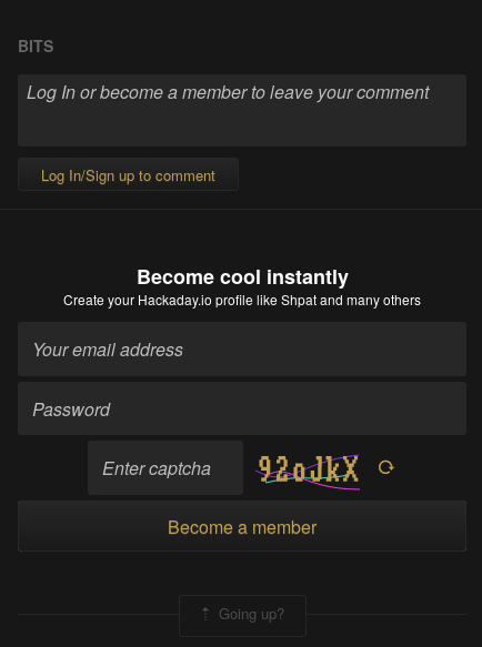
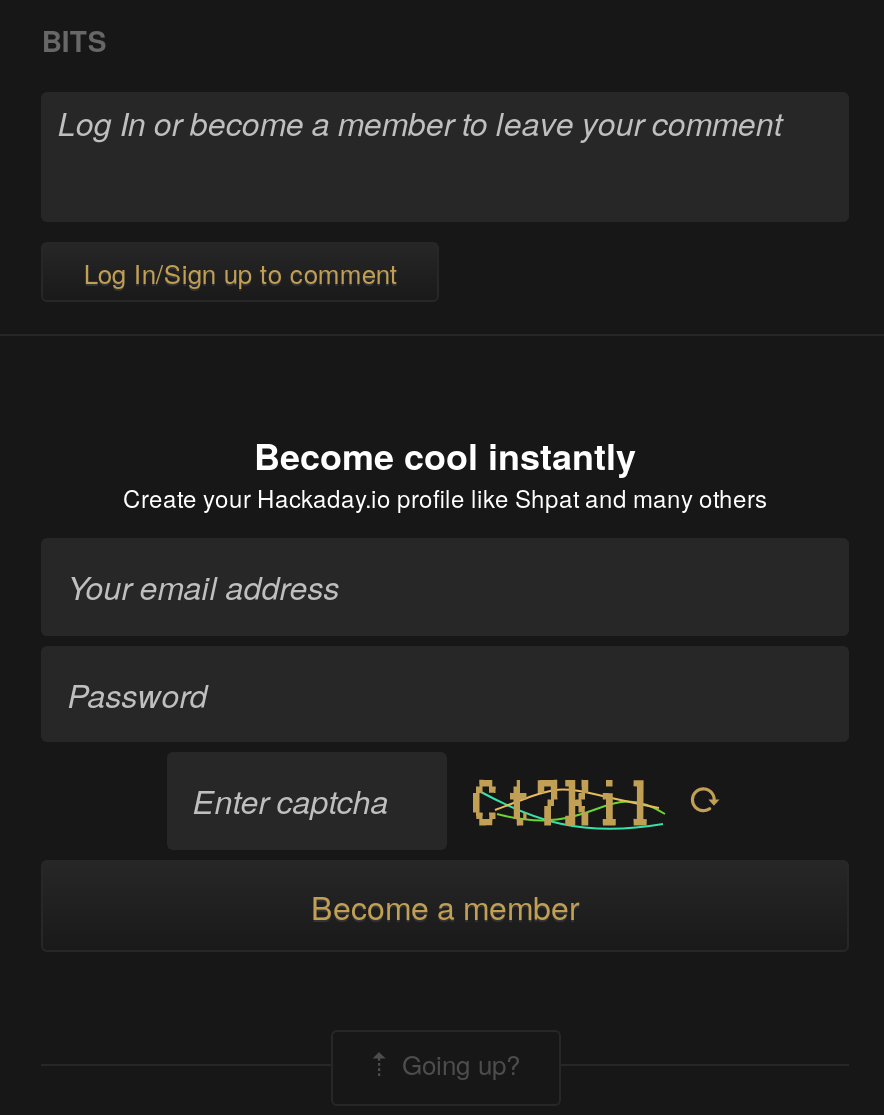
- [image]
+ [image]
